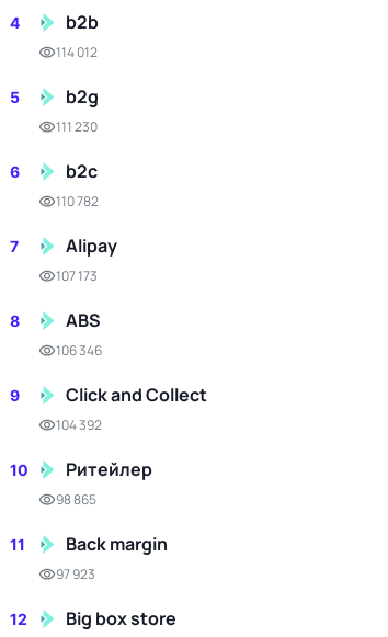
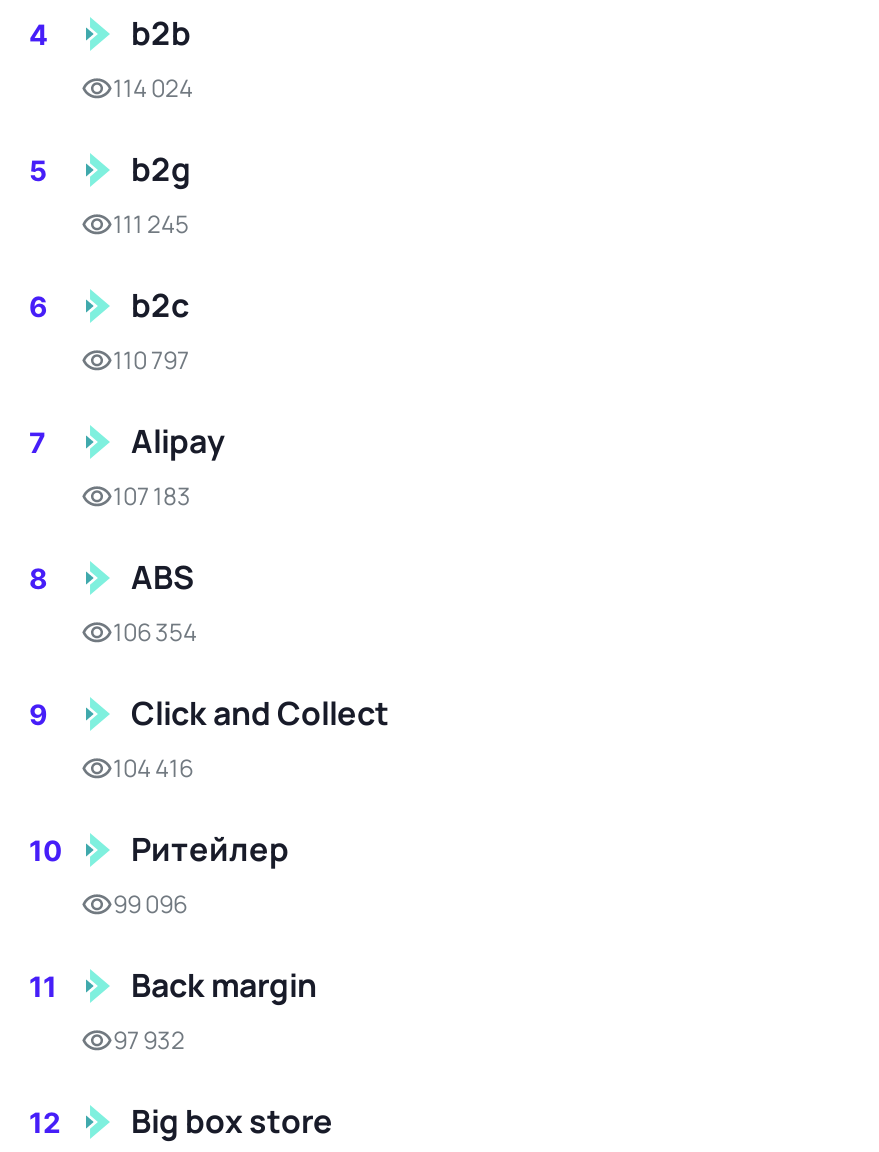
- 114 012
+ 114 024

- 111 230
+ 111 245

- 110 782
+ 110 797

- 107 173
+ 107 183

- 106 346
+ 106 354

- 104 392
+ 104 416

- 98 865
+ 99 096

- 97 923
+ 97 932
